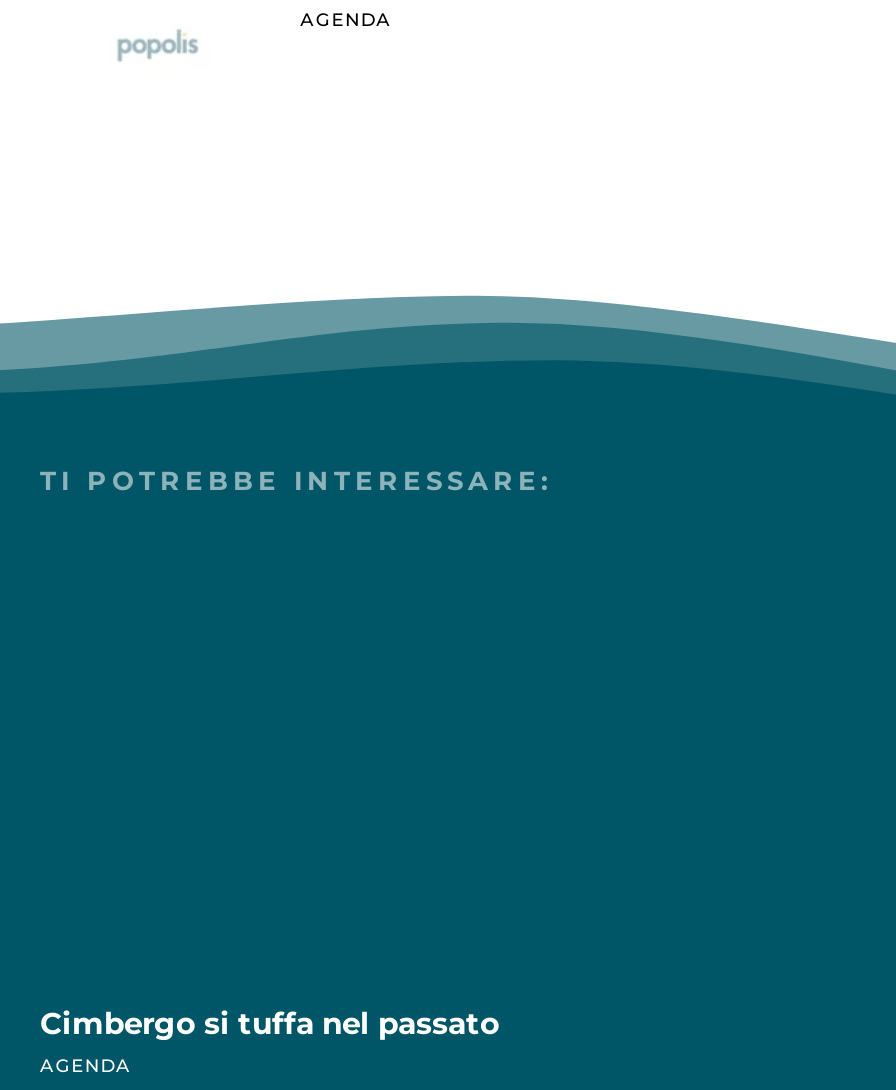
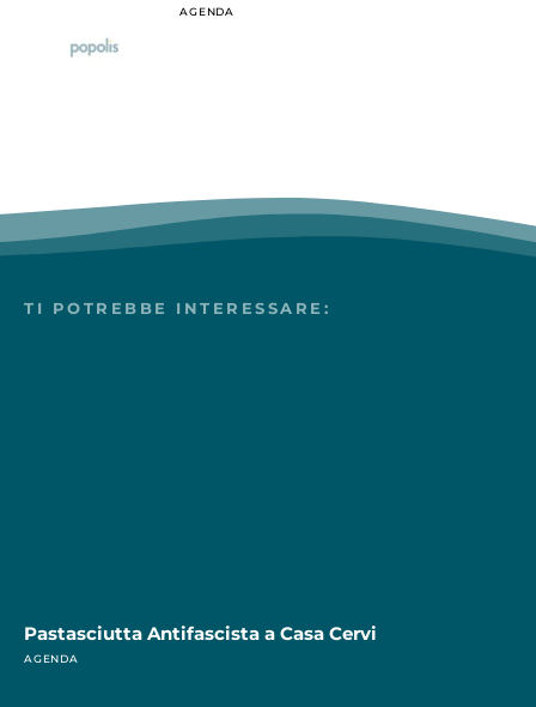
- Cimbergo si tuffa nel passato
+ Pastasciutta Antifascista a Casa Cervi
